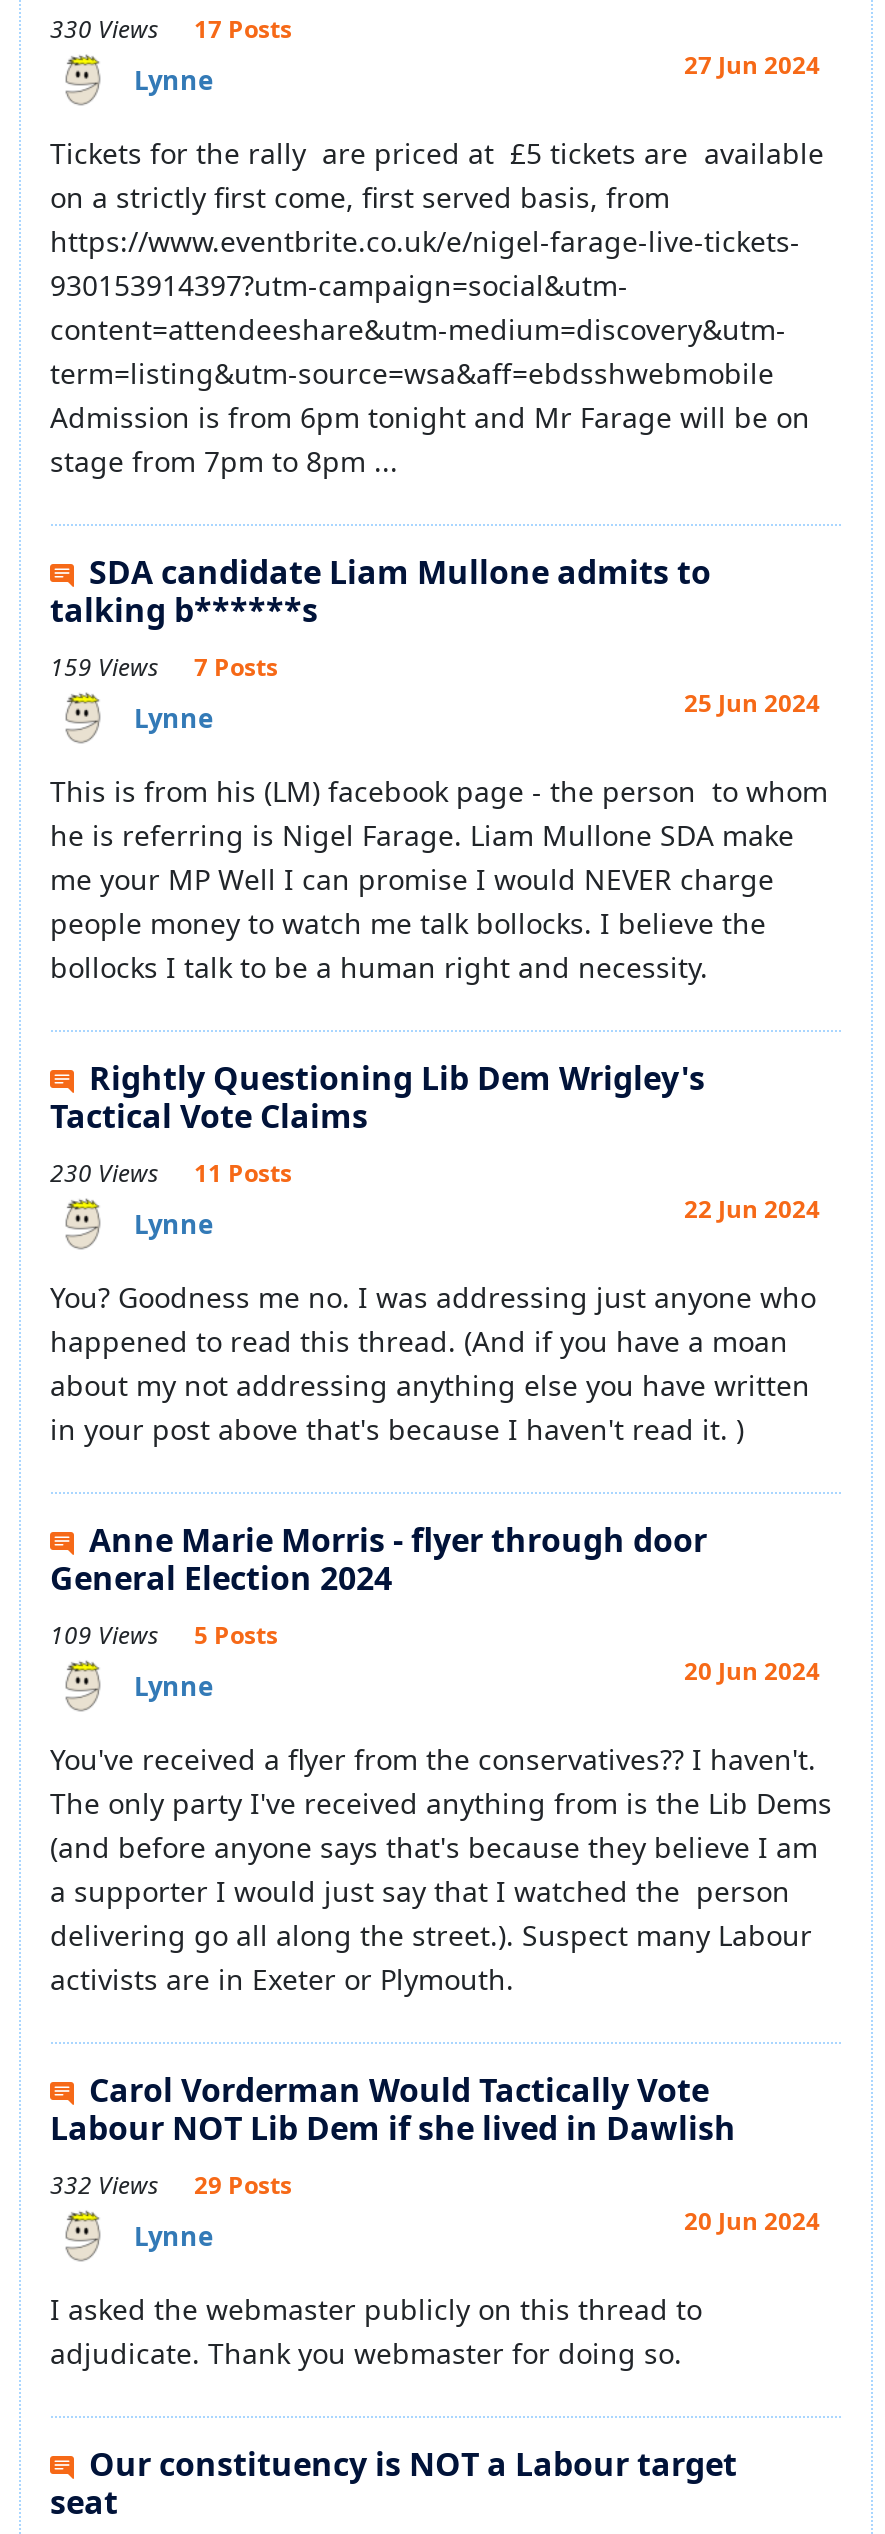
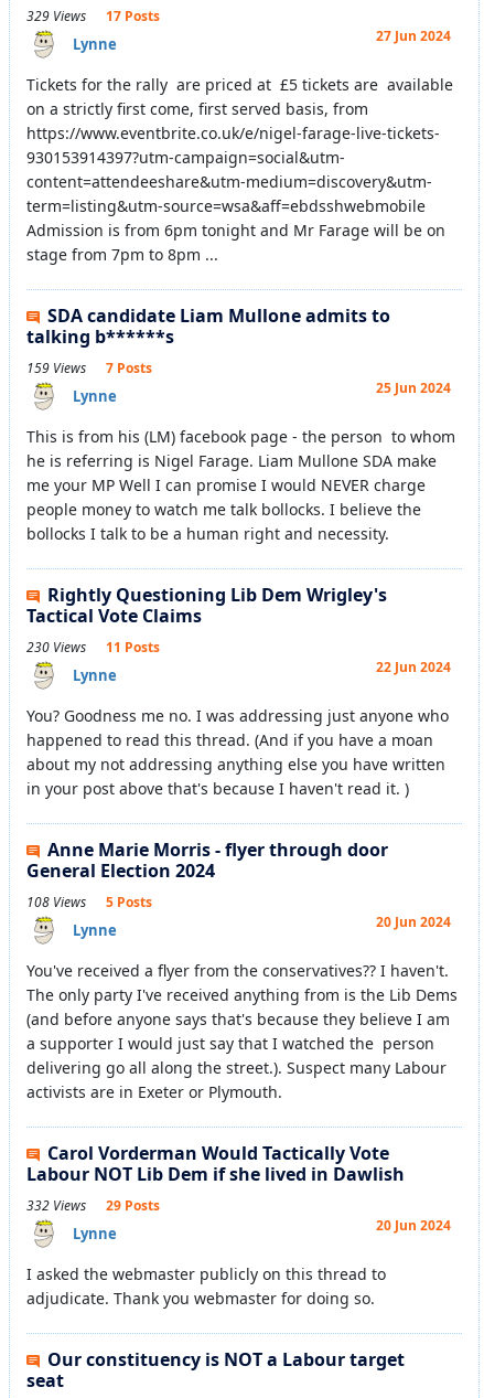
- 330 Views 17 Posts
+ 329 Views 17 Posts

- 109 Views 5 Posts
+ 108 Views 5 Posts
